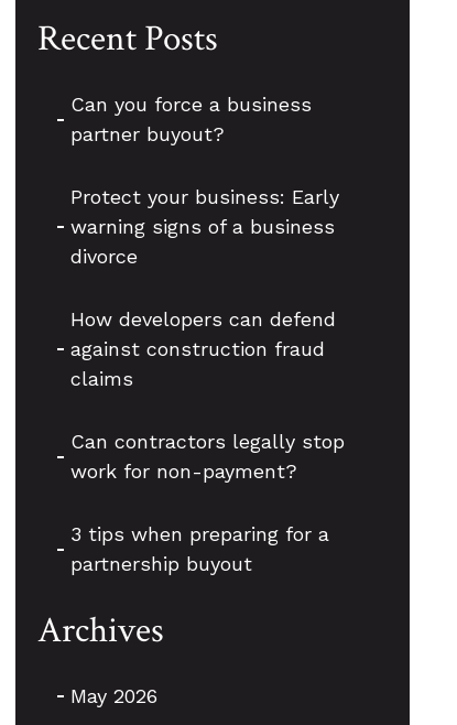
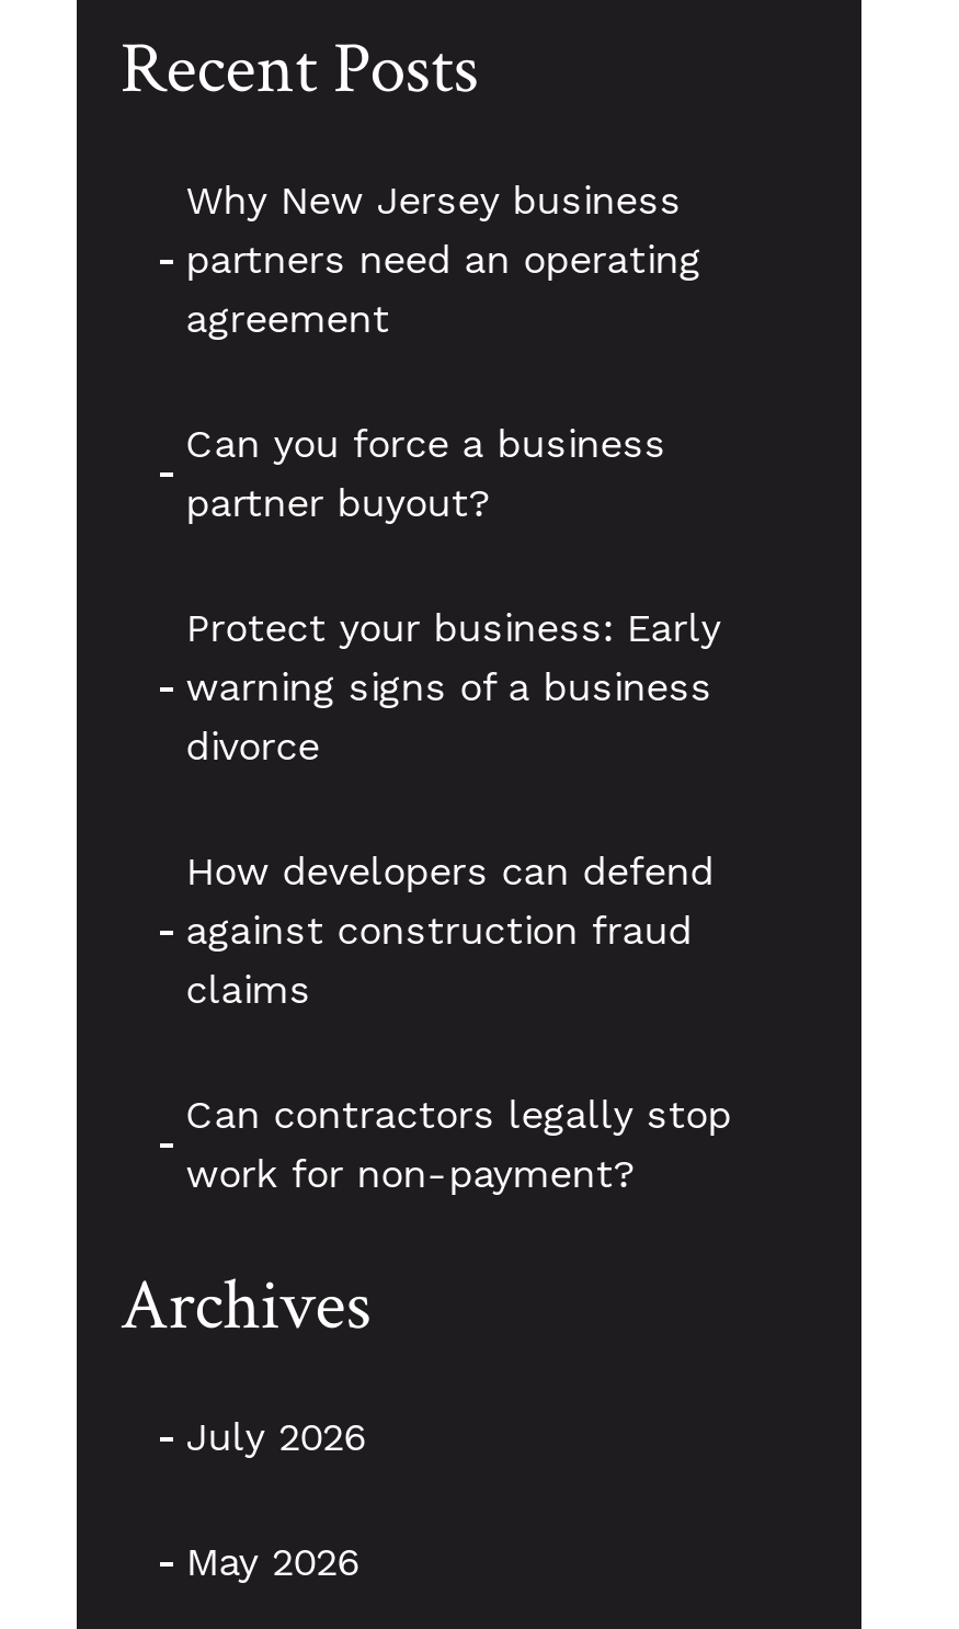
+ Why New Jersey business
+ partners need an operating
+ agreement

moved down: Can you force a business | partner buyout? | Protect your business: Early | ... | Can contractors legally stop | work for non-payment?

- 3 tips when preparing for a
- partnership buyout

+ July 2026
